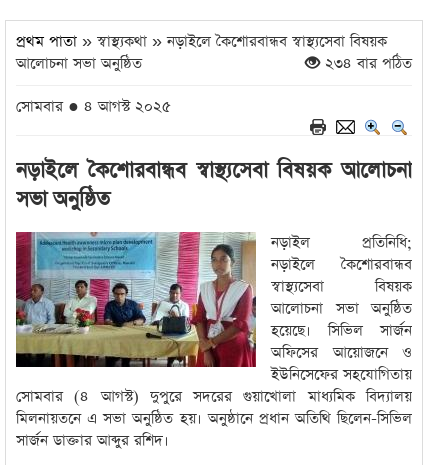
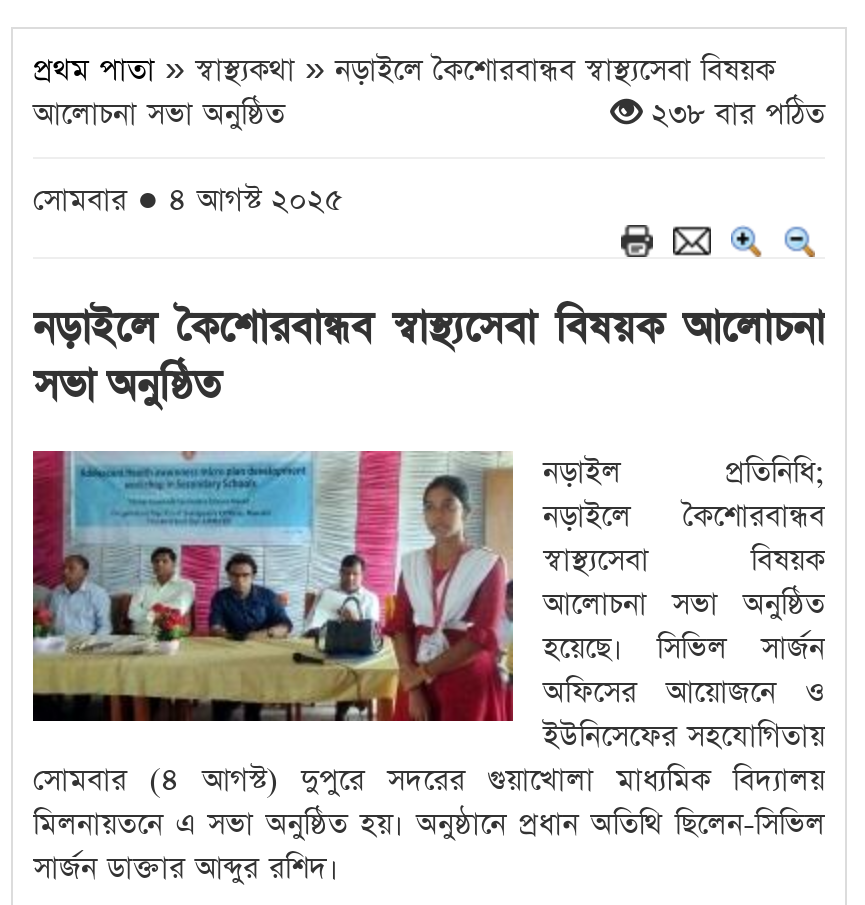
- ২৩৪ বার পঠিত
+ ২৩৮ বার পঠিত
